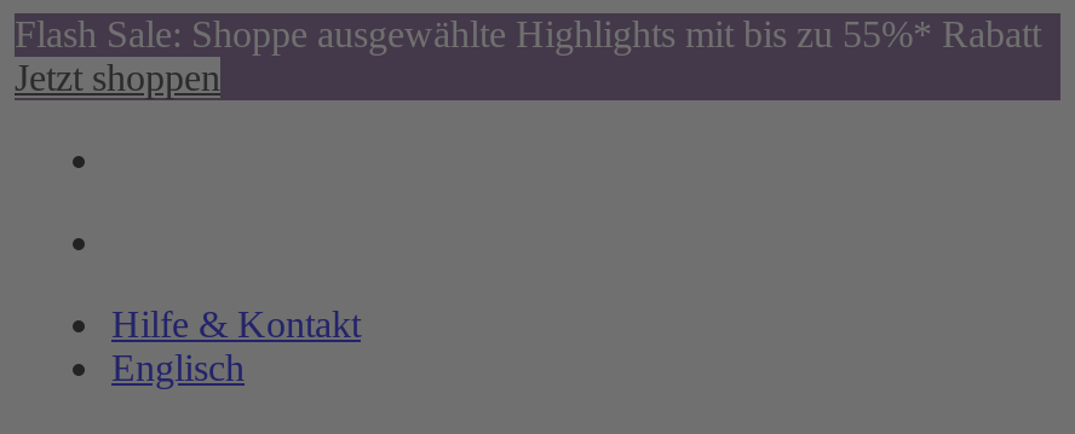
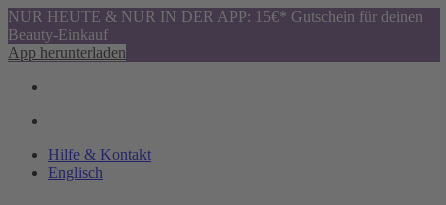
- Flash Sale: Shoppe ausgewählte Highlights mit bis zu 55%* Rabatt
- Jetzt shoppen
+ NUR HEUTE & NUR IN DER APP: 15€* Gutschein für deinen
+ Beauty-Einkauf
+ App herunterladen
